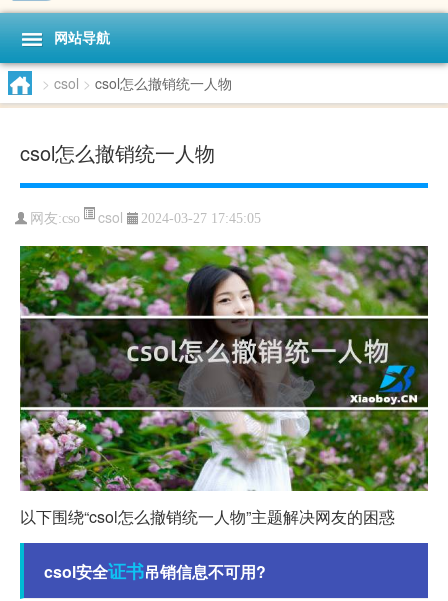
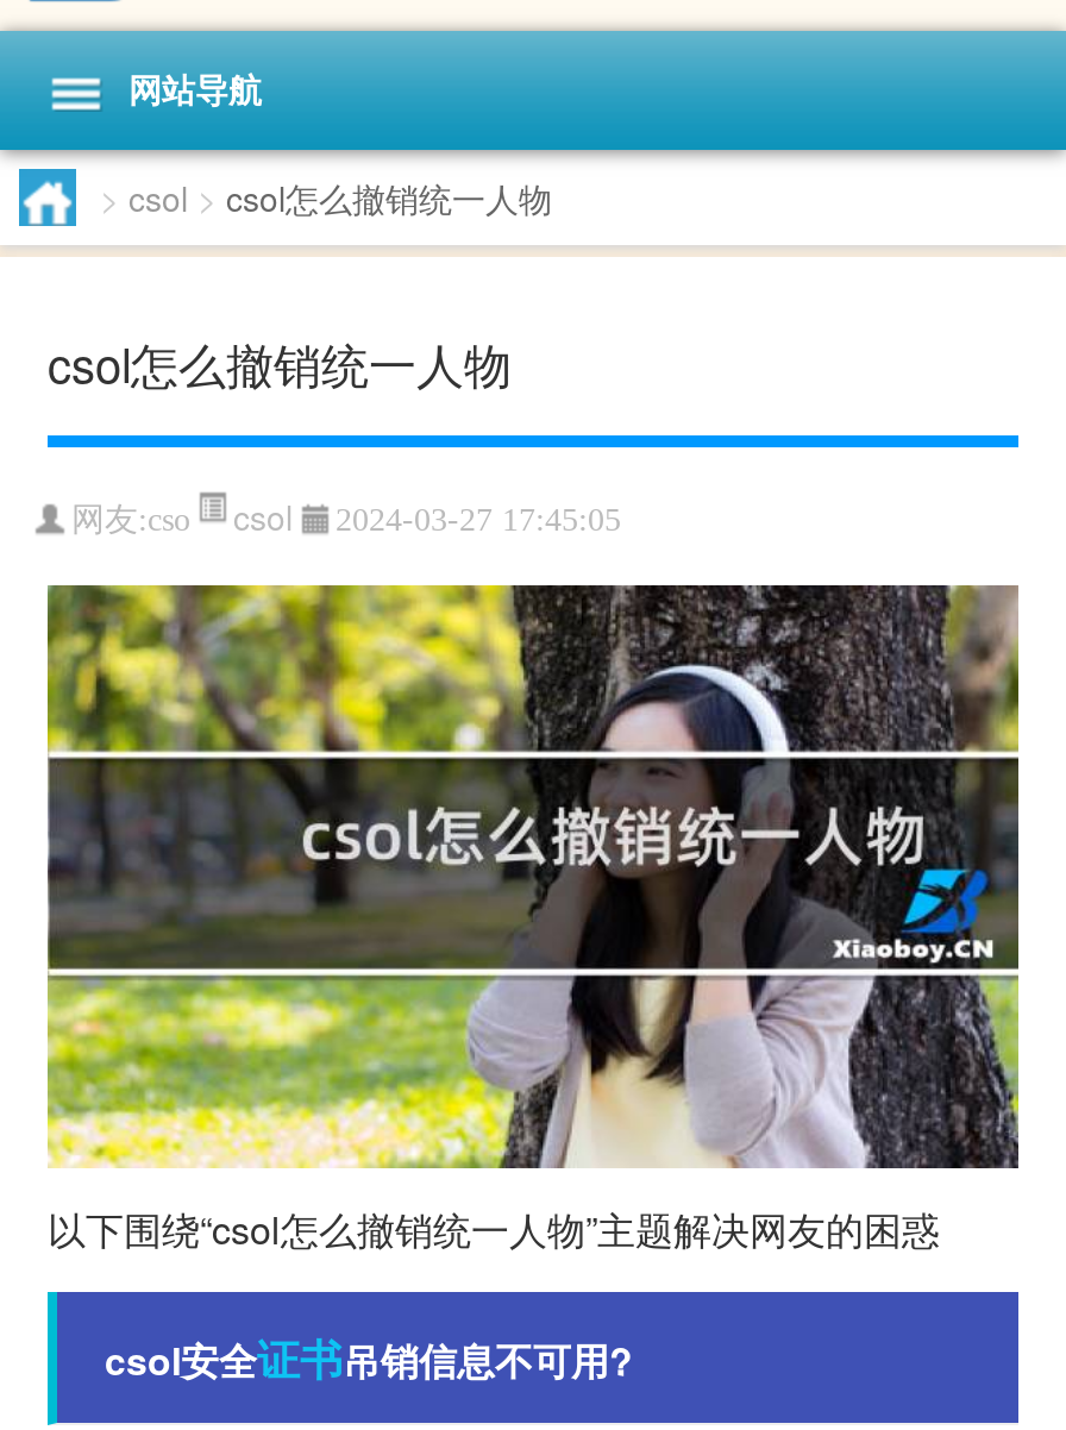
- [image]
+ [image]
